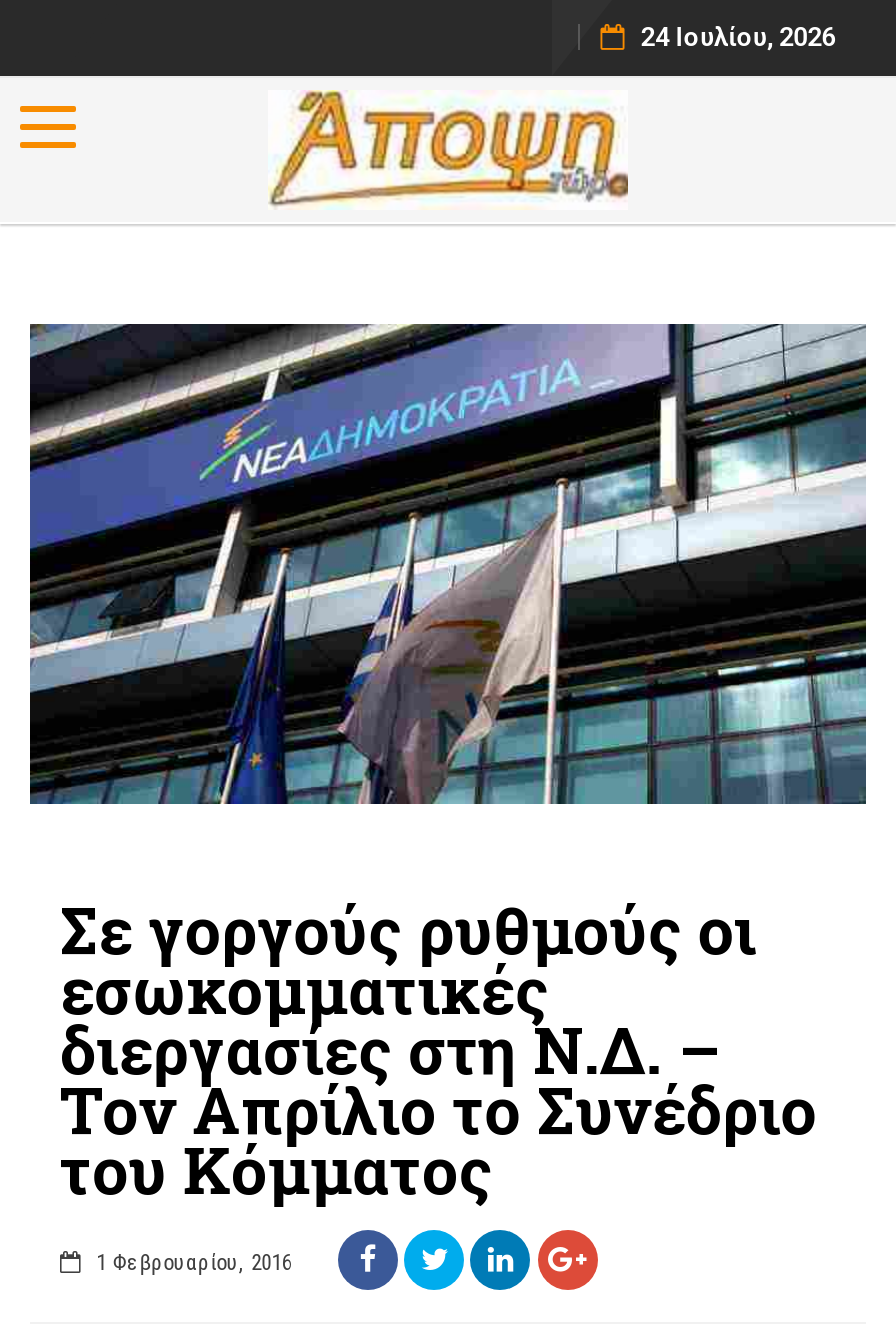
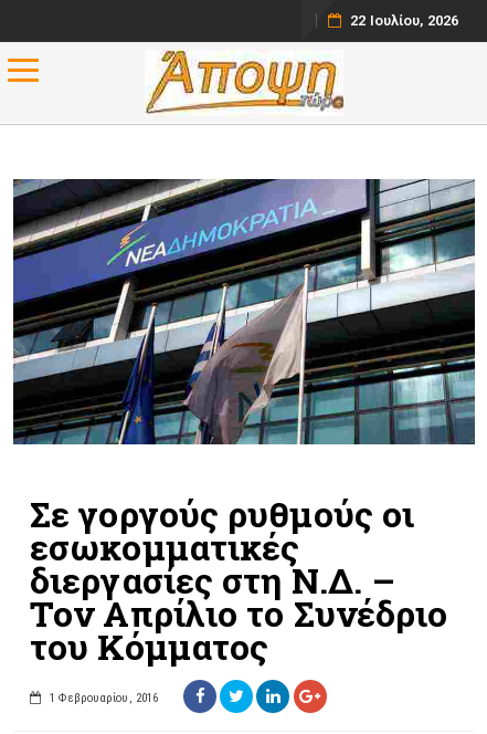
- 24 Ιουλίου, 2026
+ 22 Ιουλίου, 2026
